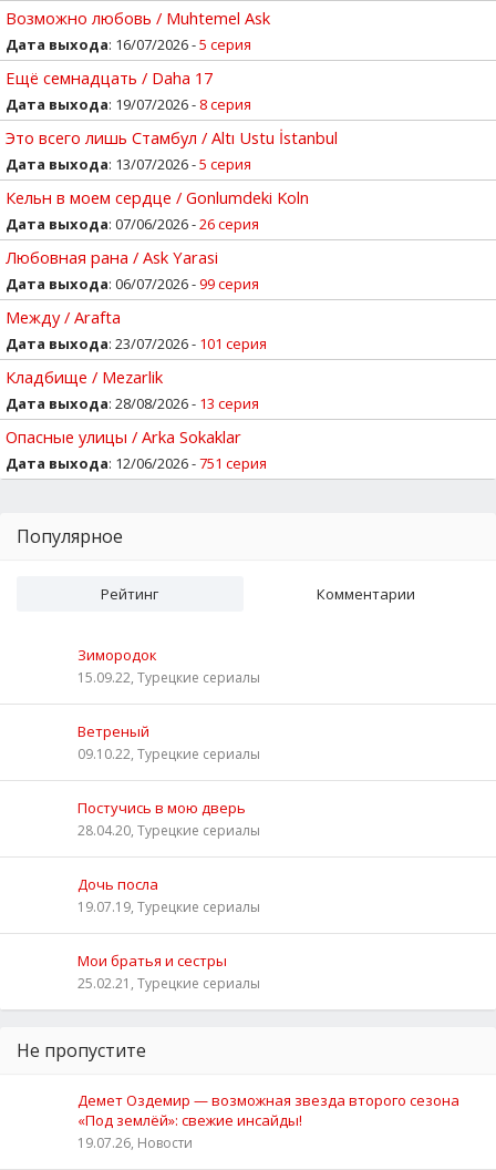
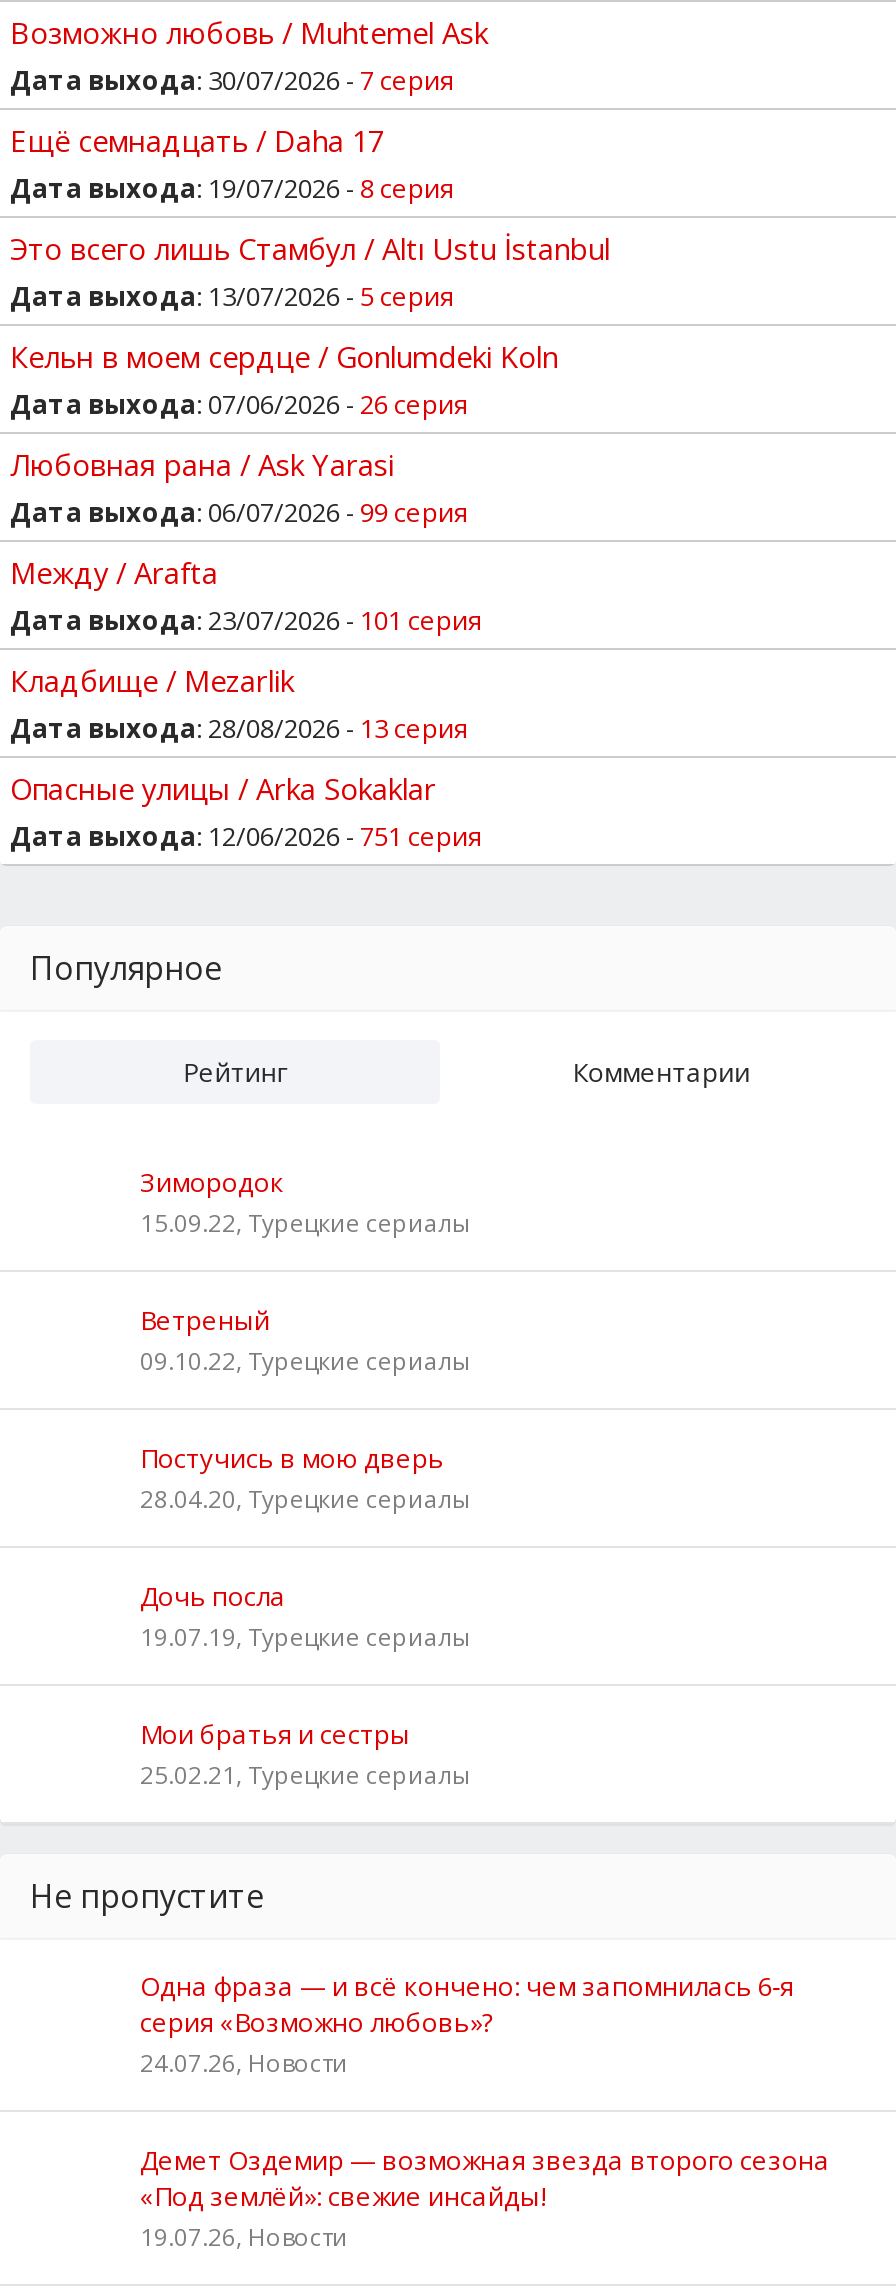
- Дата выхода: 16/07/2026 - 5 серия
+ Дата выхода: 30/07/2026 - 7 серия

+ Одна фраза — и всё кончено: чем запомнилась 6‑я
+ серия «Возможно любовь»?
+ 24.07.26, Новости
